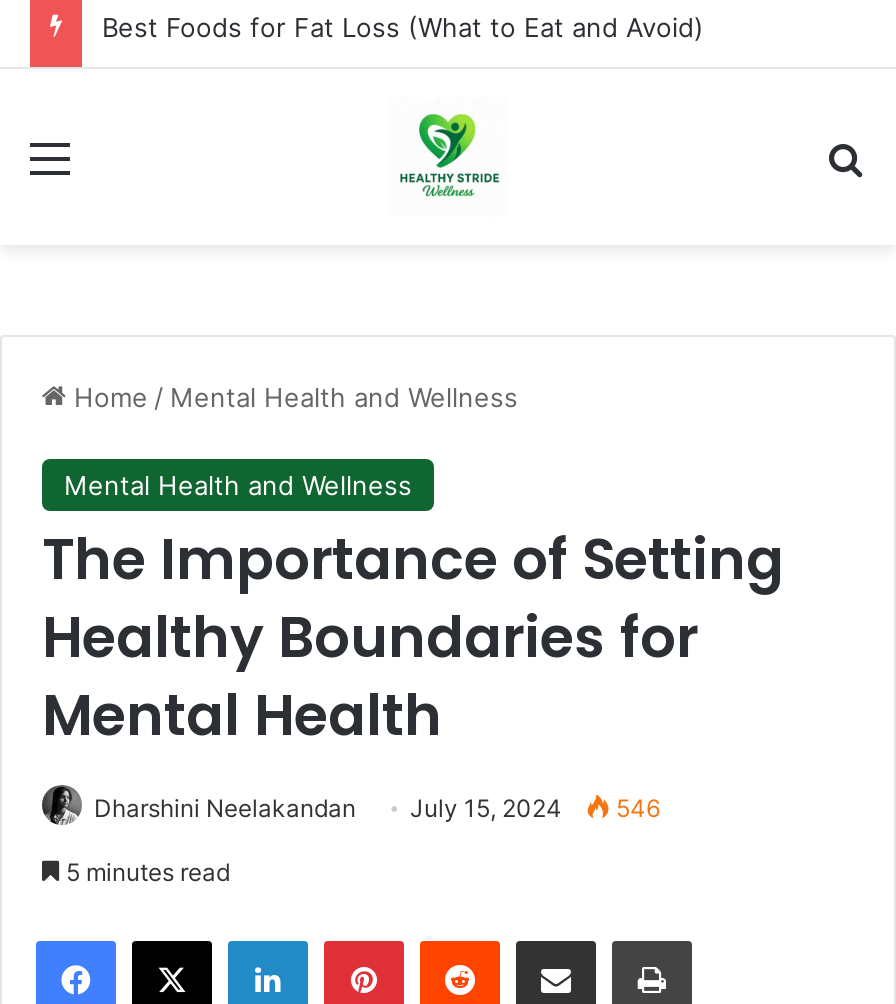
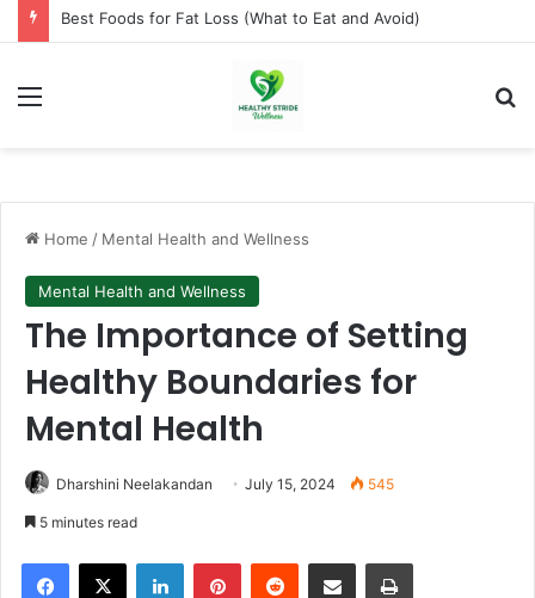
- Dharshini Neelakandan July 15, 2024 546
+ Dharshini Neelakandan July 15, 2024 545
